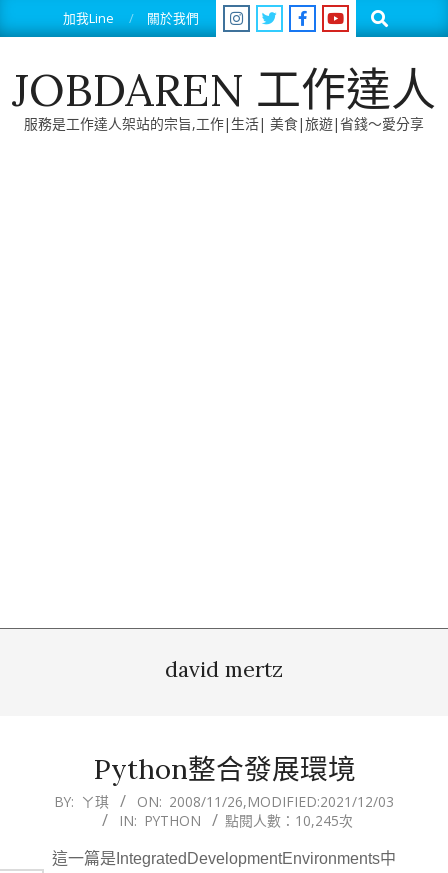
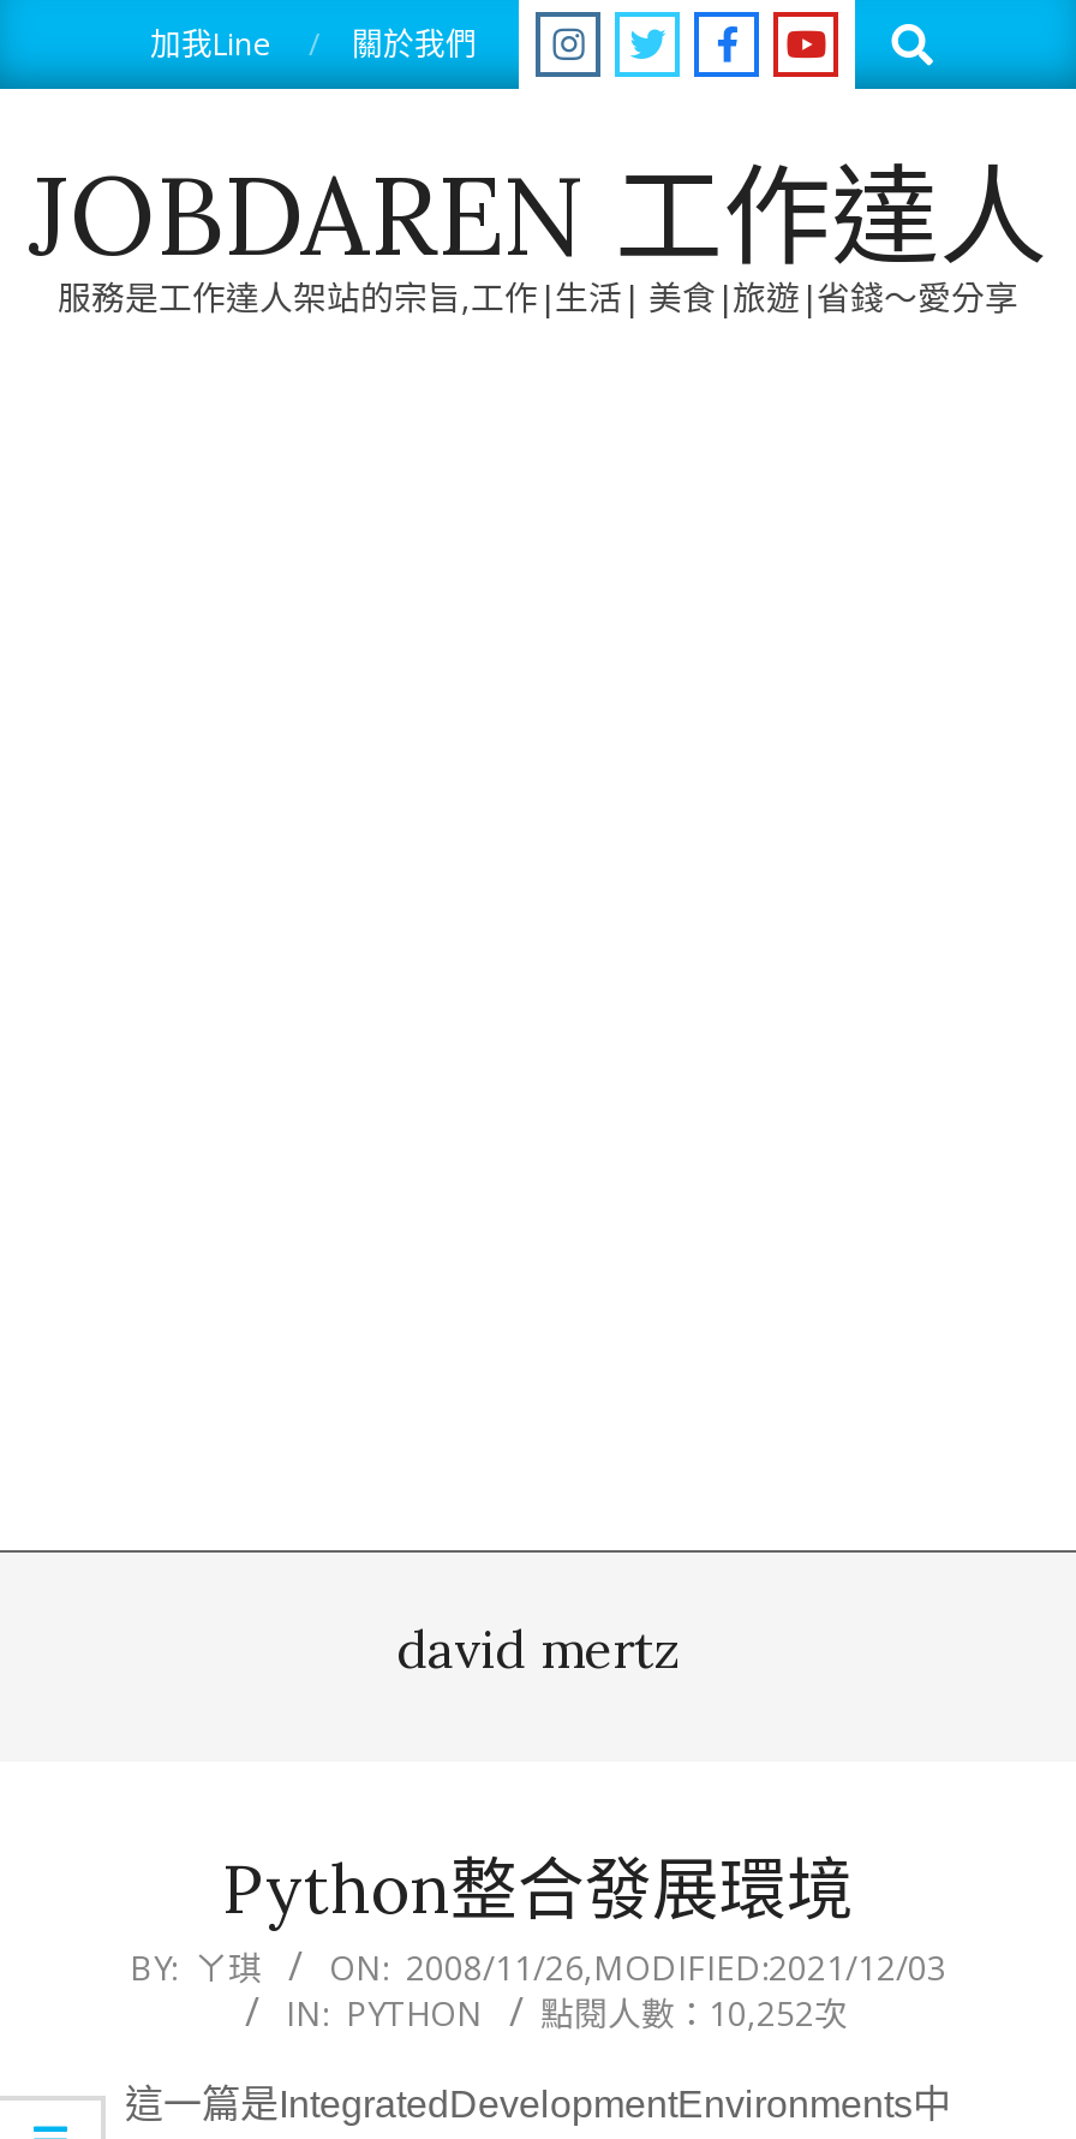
- IN: PYTHON 點閱人數：10,245次
+ IN: PYTHON 點閱人數：10,252次
